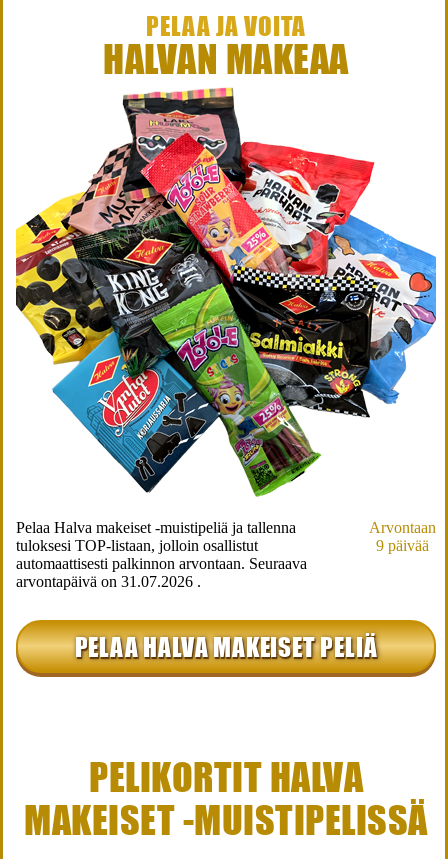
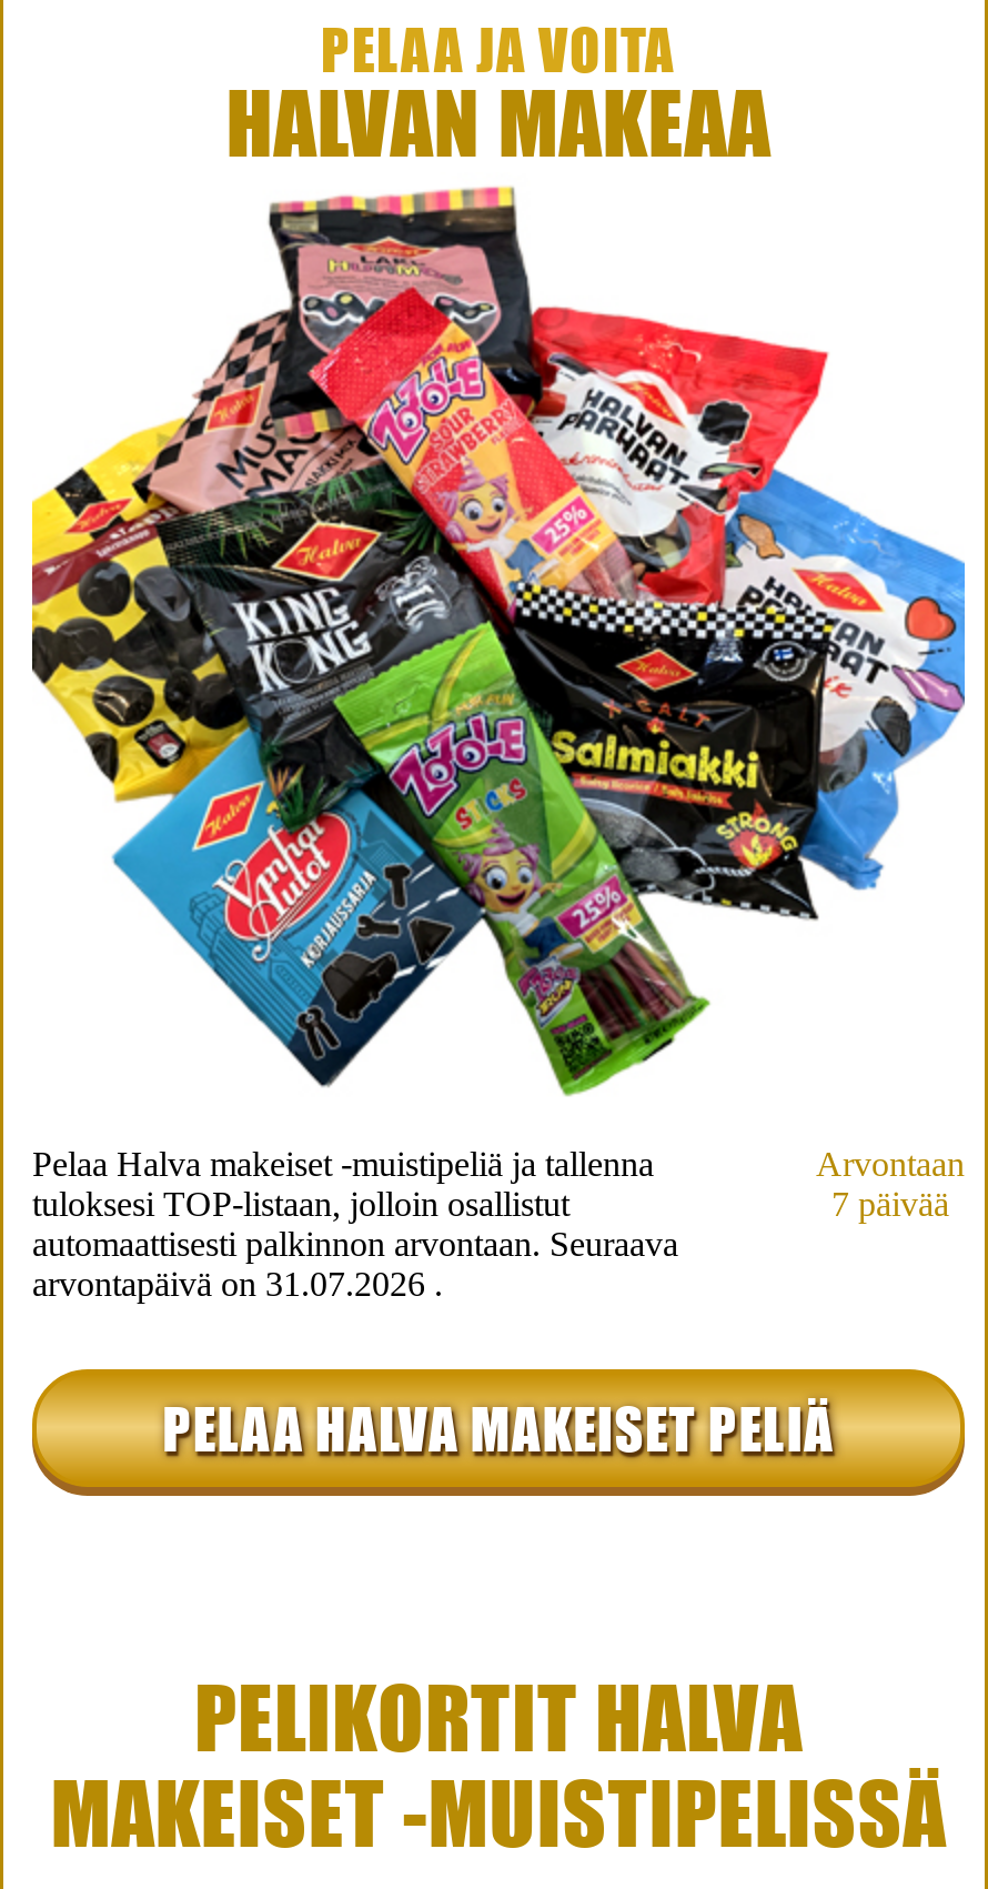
- 9 päivää
+ 7 päivää
